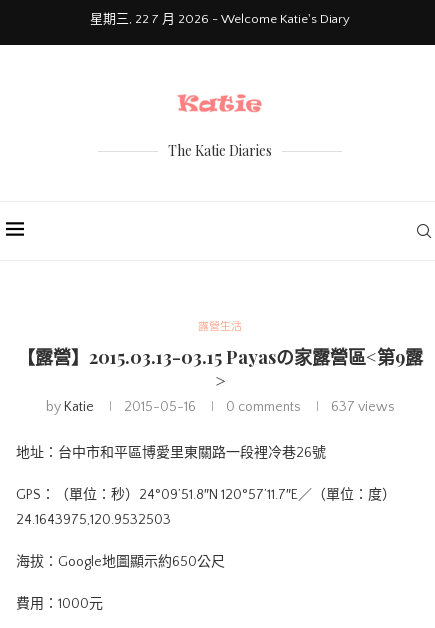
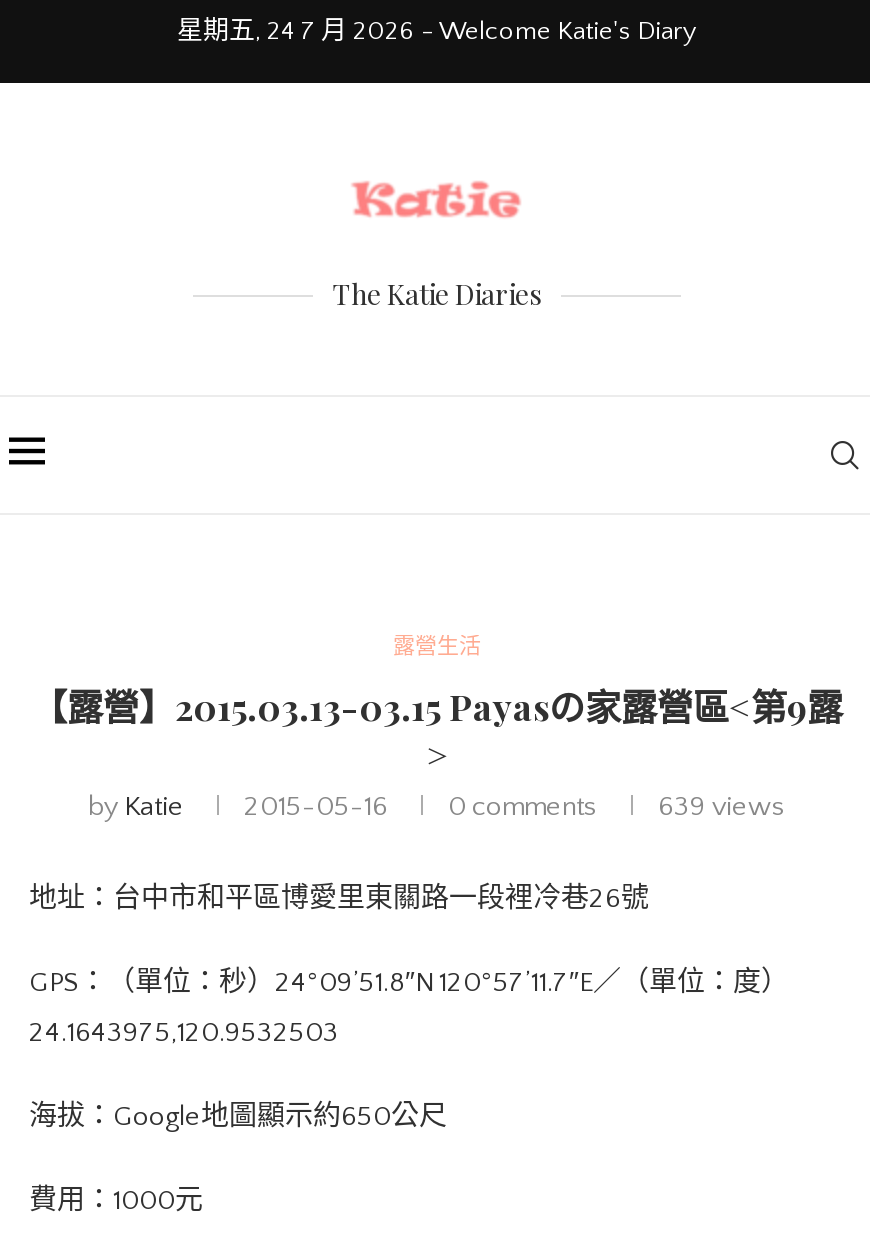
- 星期三, 22 7 月 2026 - Welcome Katie's Diary
+ 星期五, 24 7 月 2026 - Welcome Katie's Diary

- 637 views
+ 639 views
